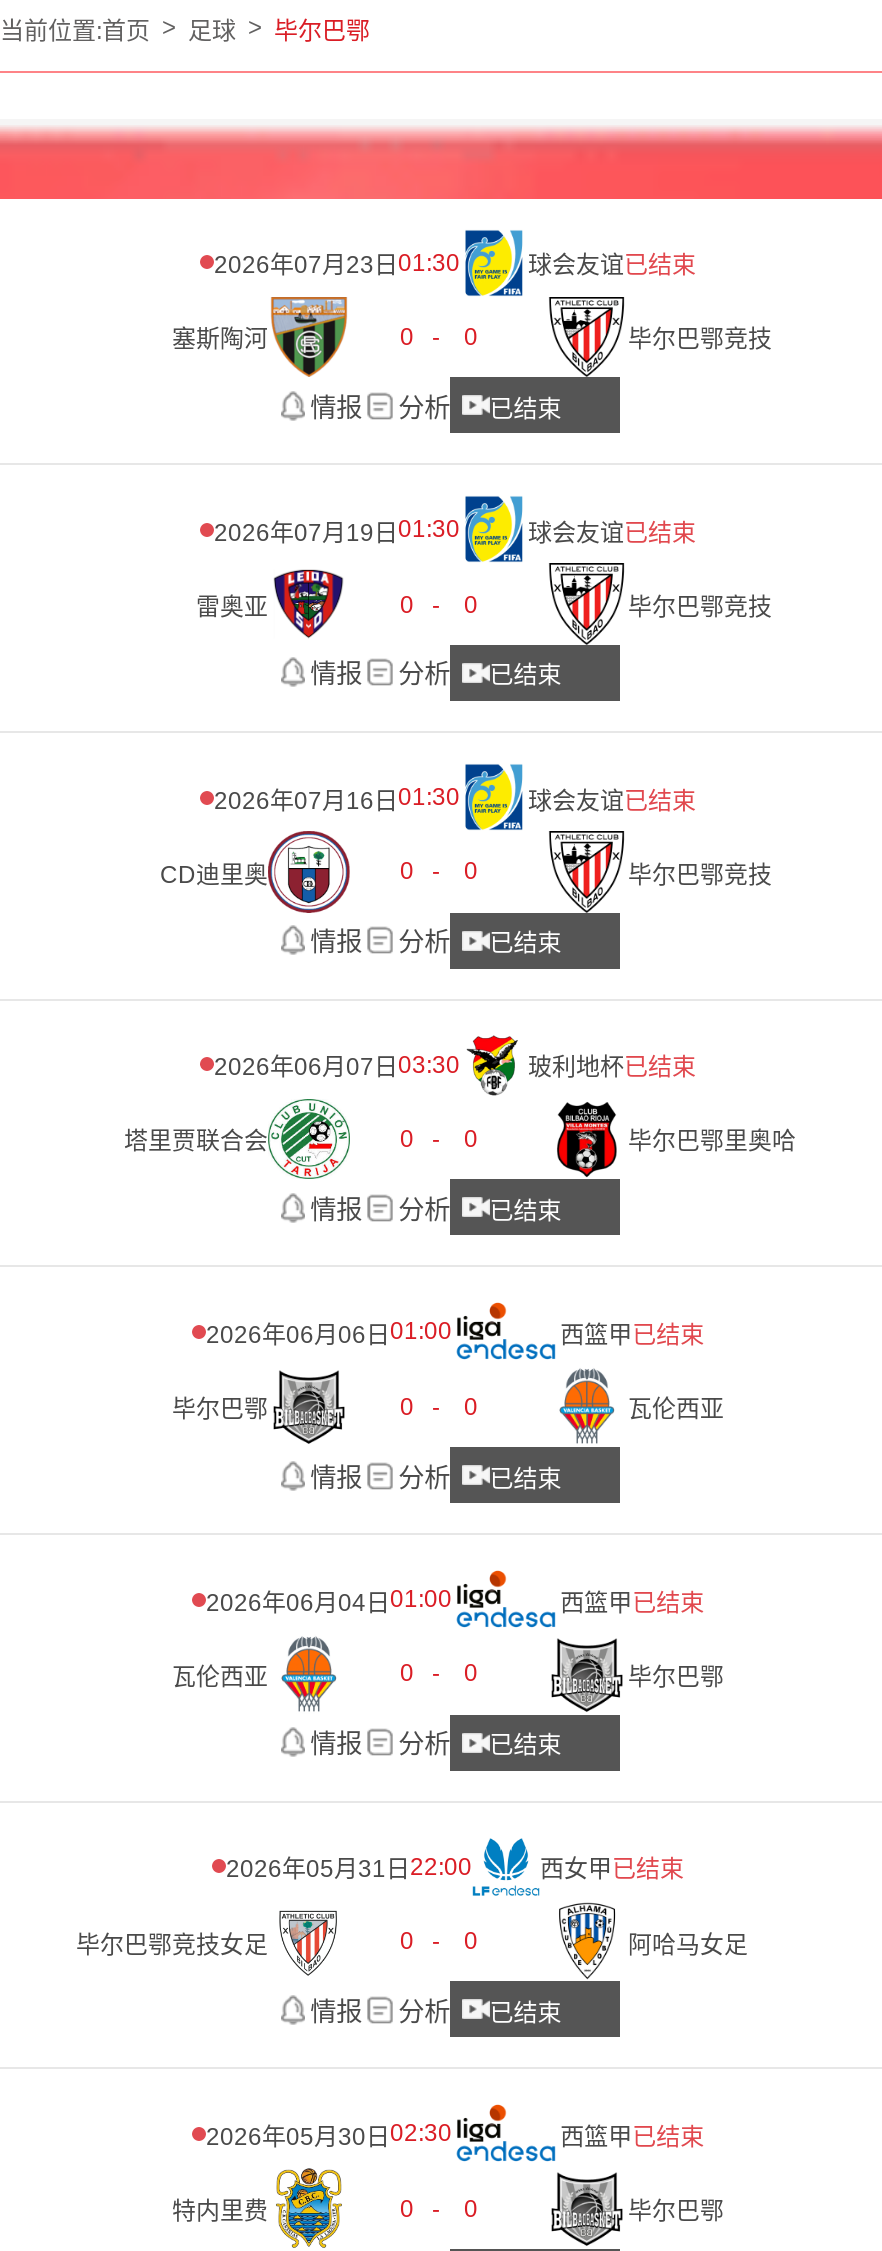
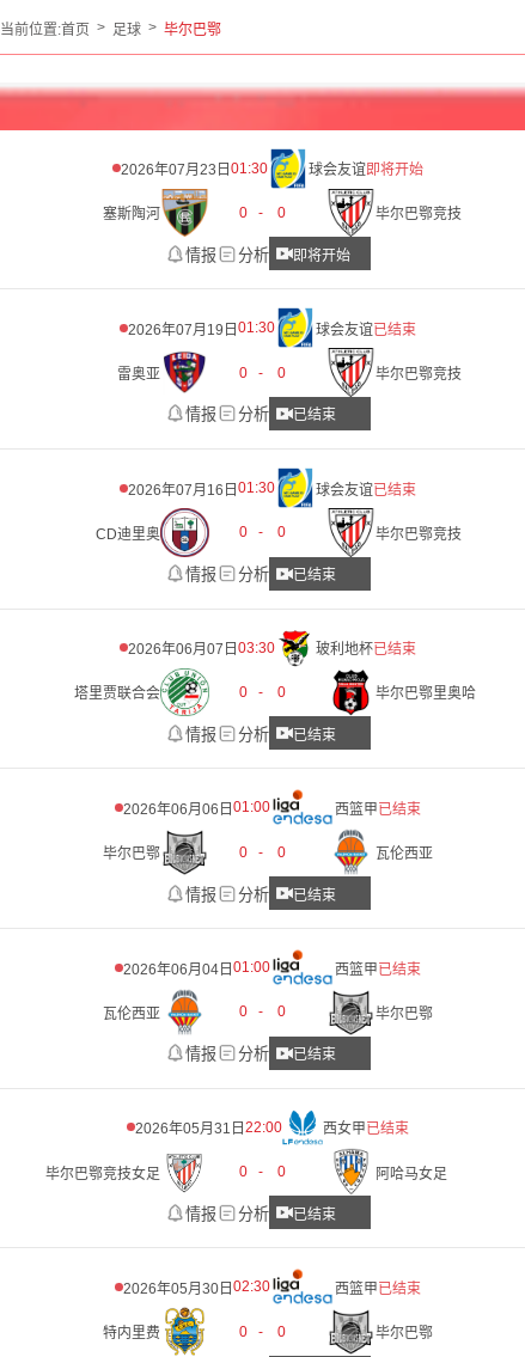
- 球会友谊已结束
+ 球会友谊即将开始

- 已结束
+ 即将开始
